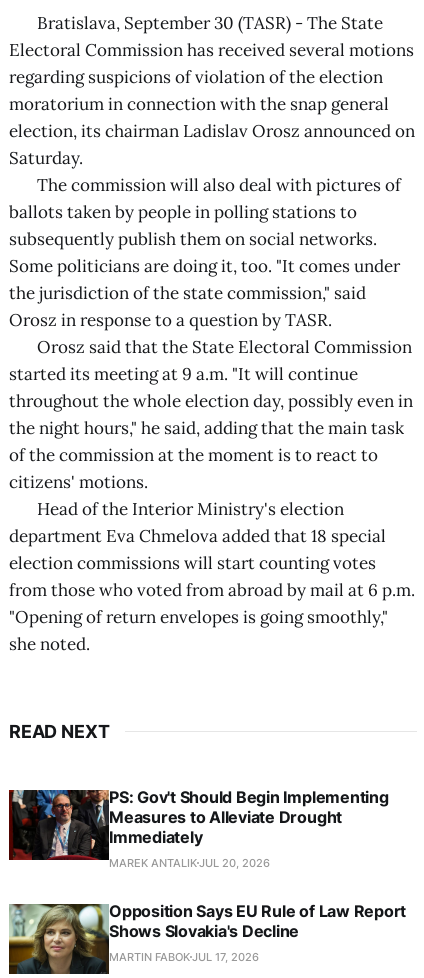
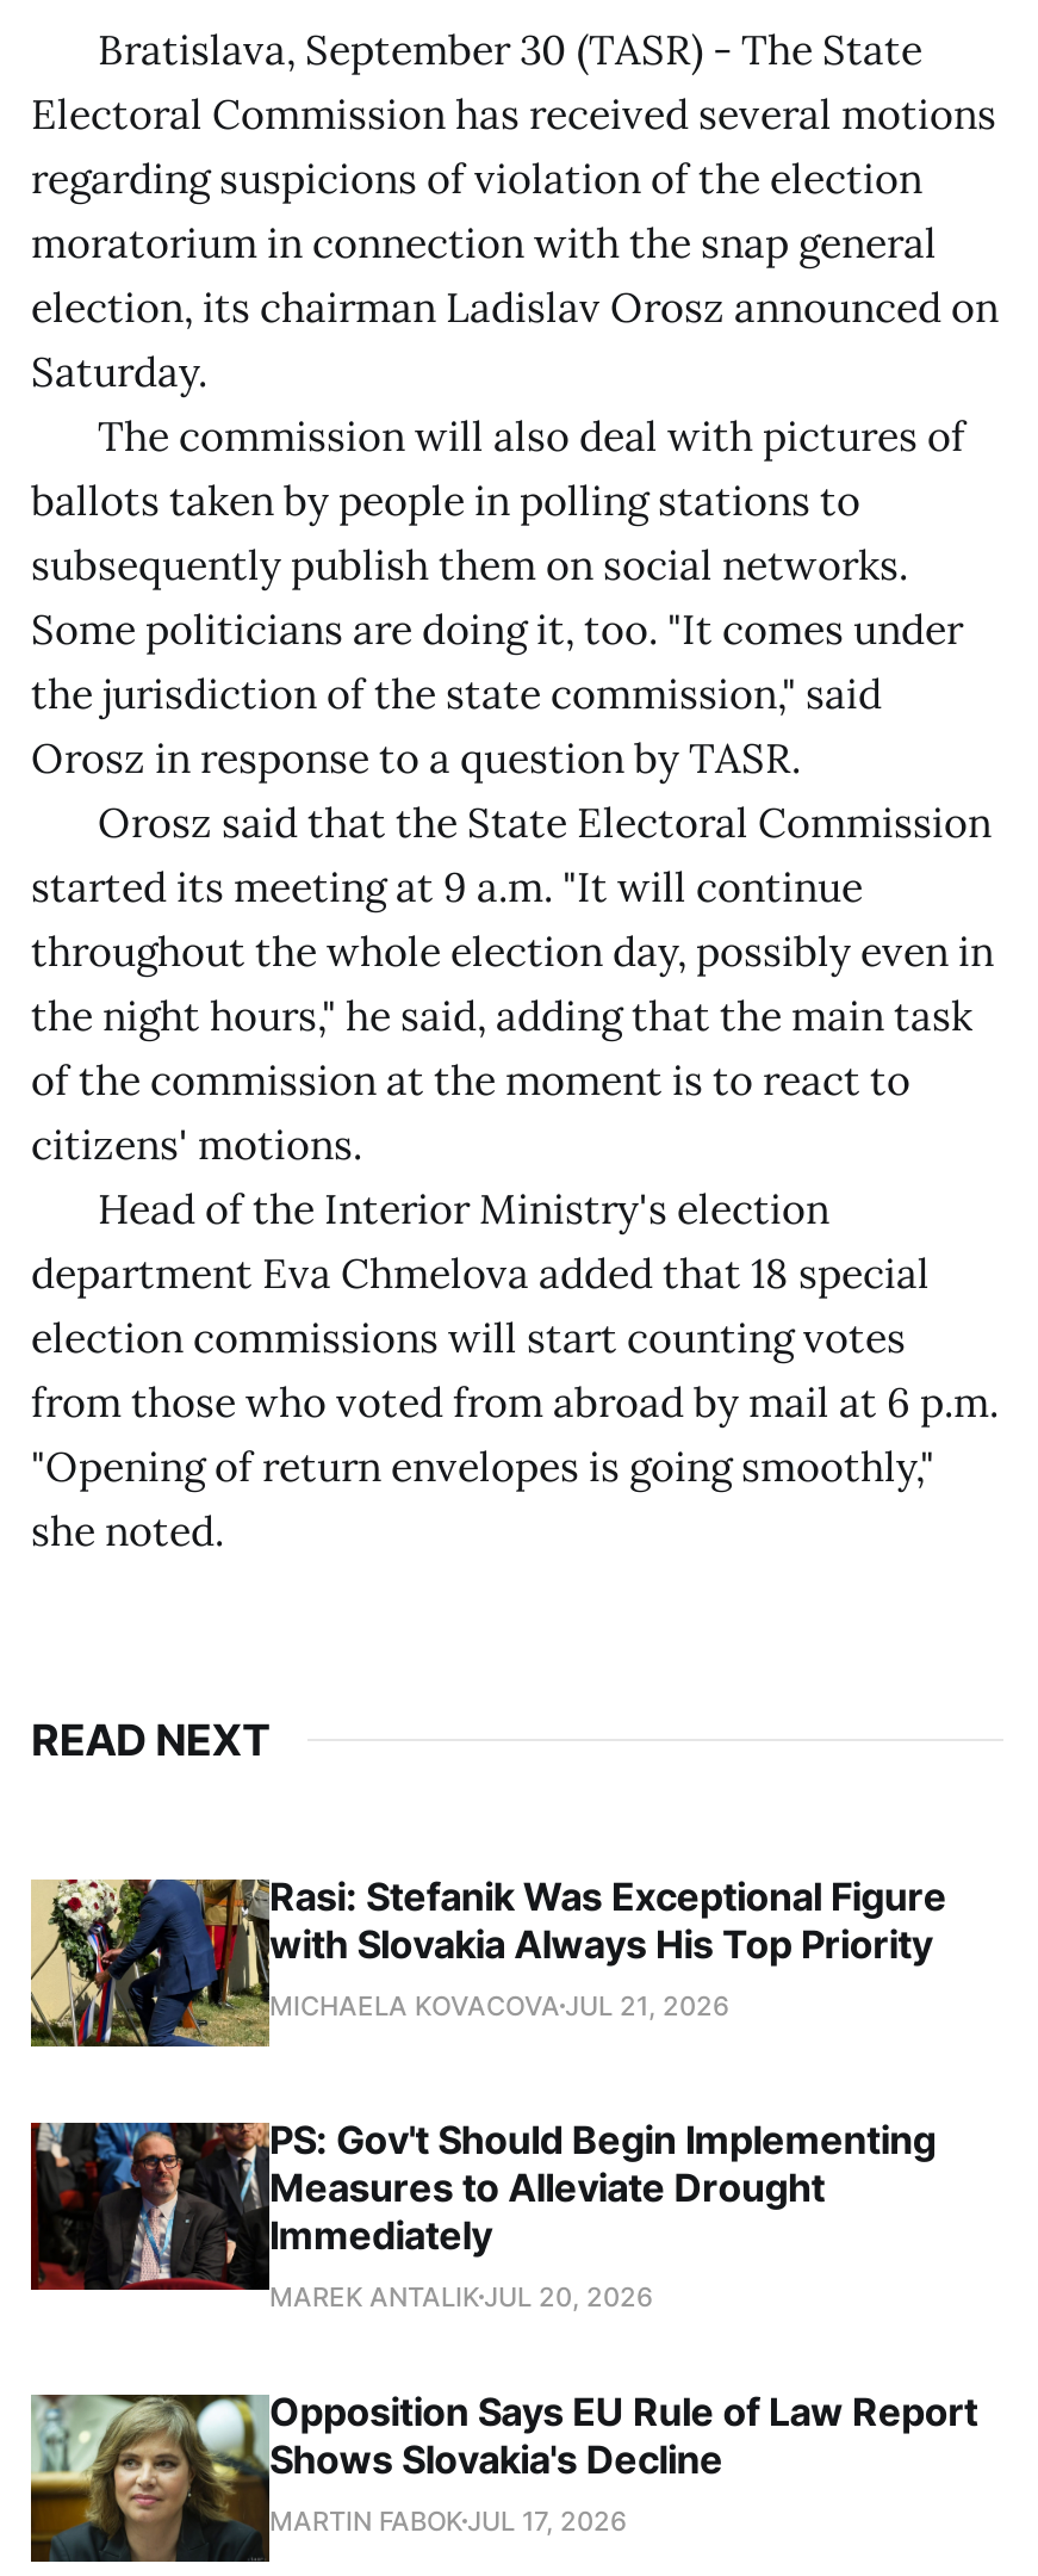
+ [image]
+ Rasi: Stefanik Was Exceptional Figure
+ with Slovakia Always His Top Priority
+ MICHAELA KOVACOVA JUL 21, 2026
